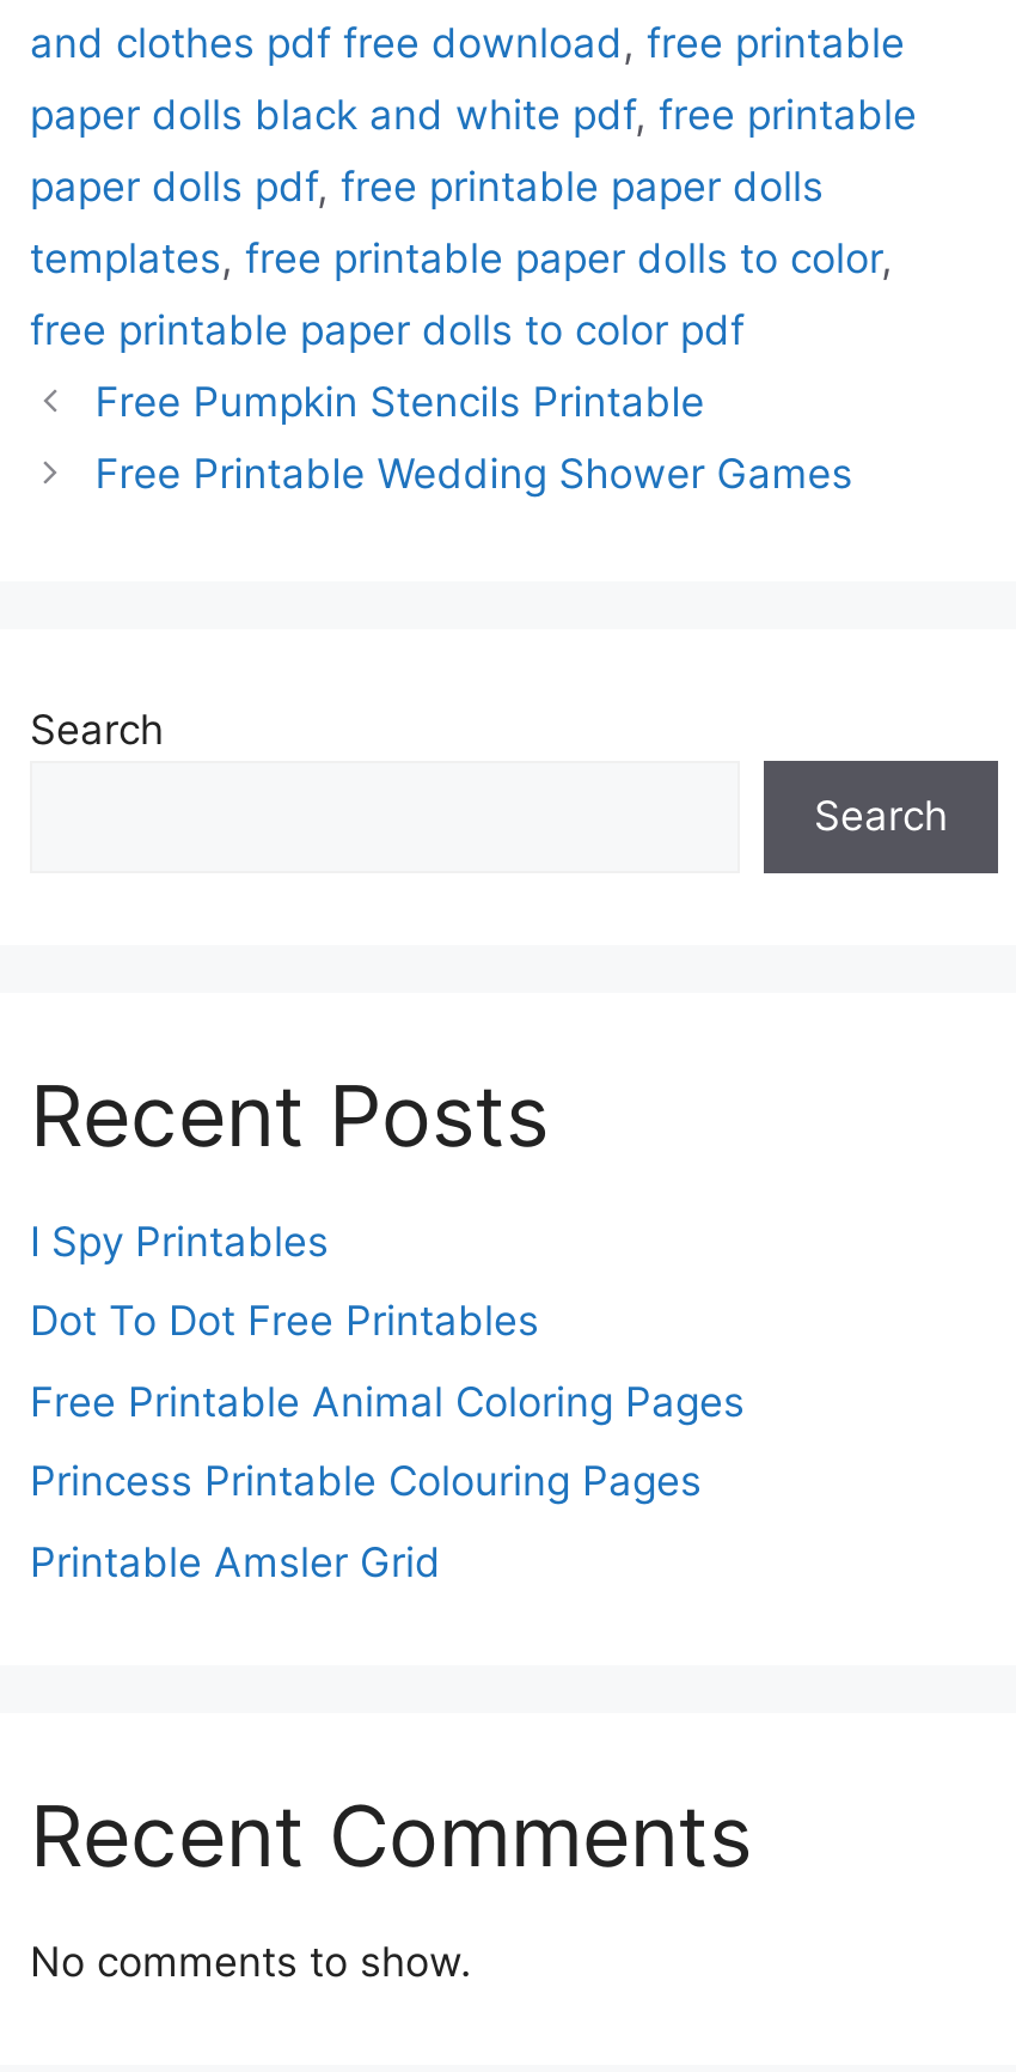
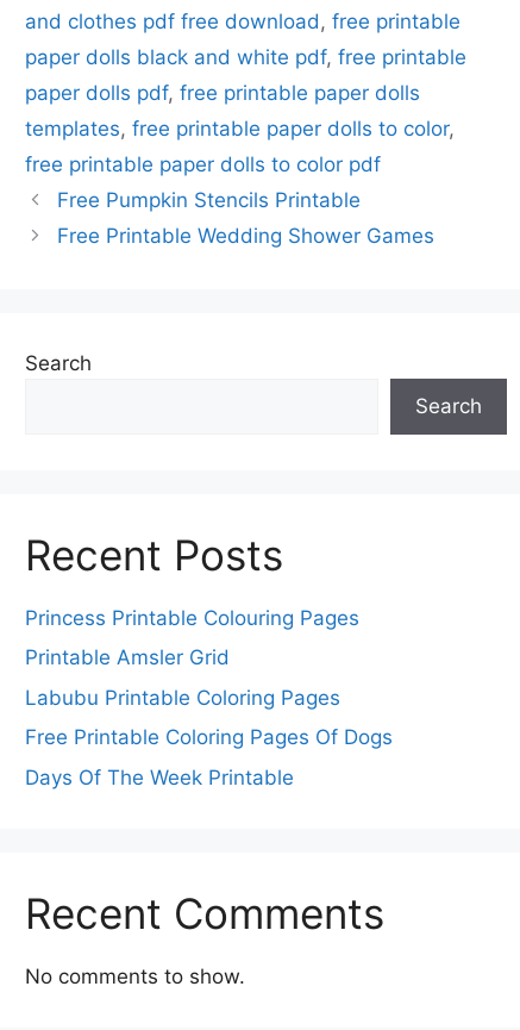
- I Spy Printables
- Dot To Dot Free Printables
- Free Printable Animal Coloring Pages

moved up: Princess Printable Colouring Pages | Printable Amsler Grid

+ Labubu Printable Coloring Pages
+ Free Printable Coloring Pages Of Dogs
+ Days Of The Week Printable
